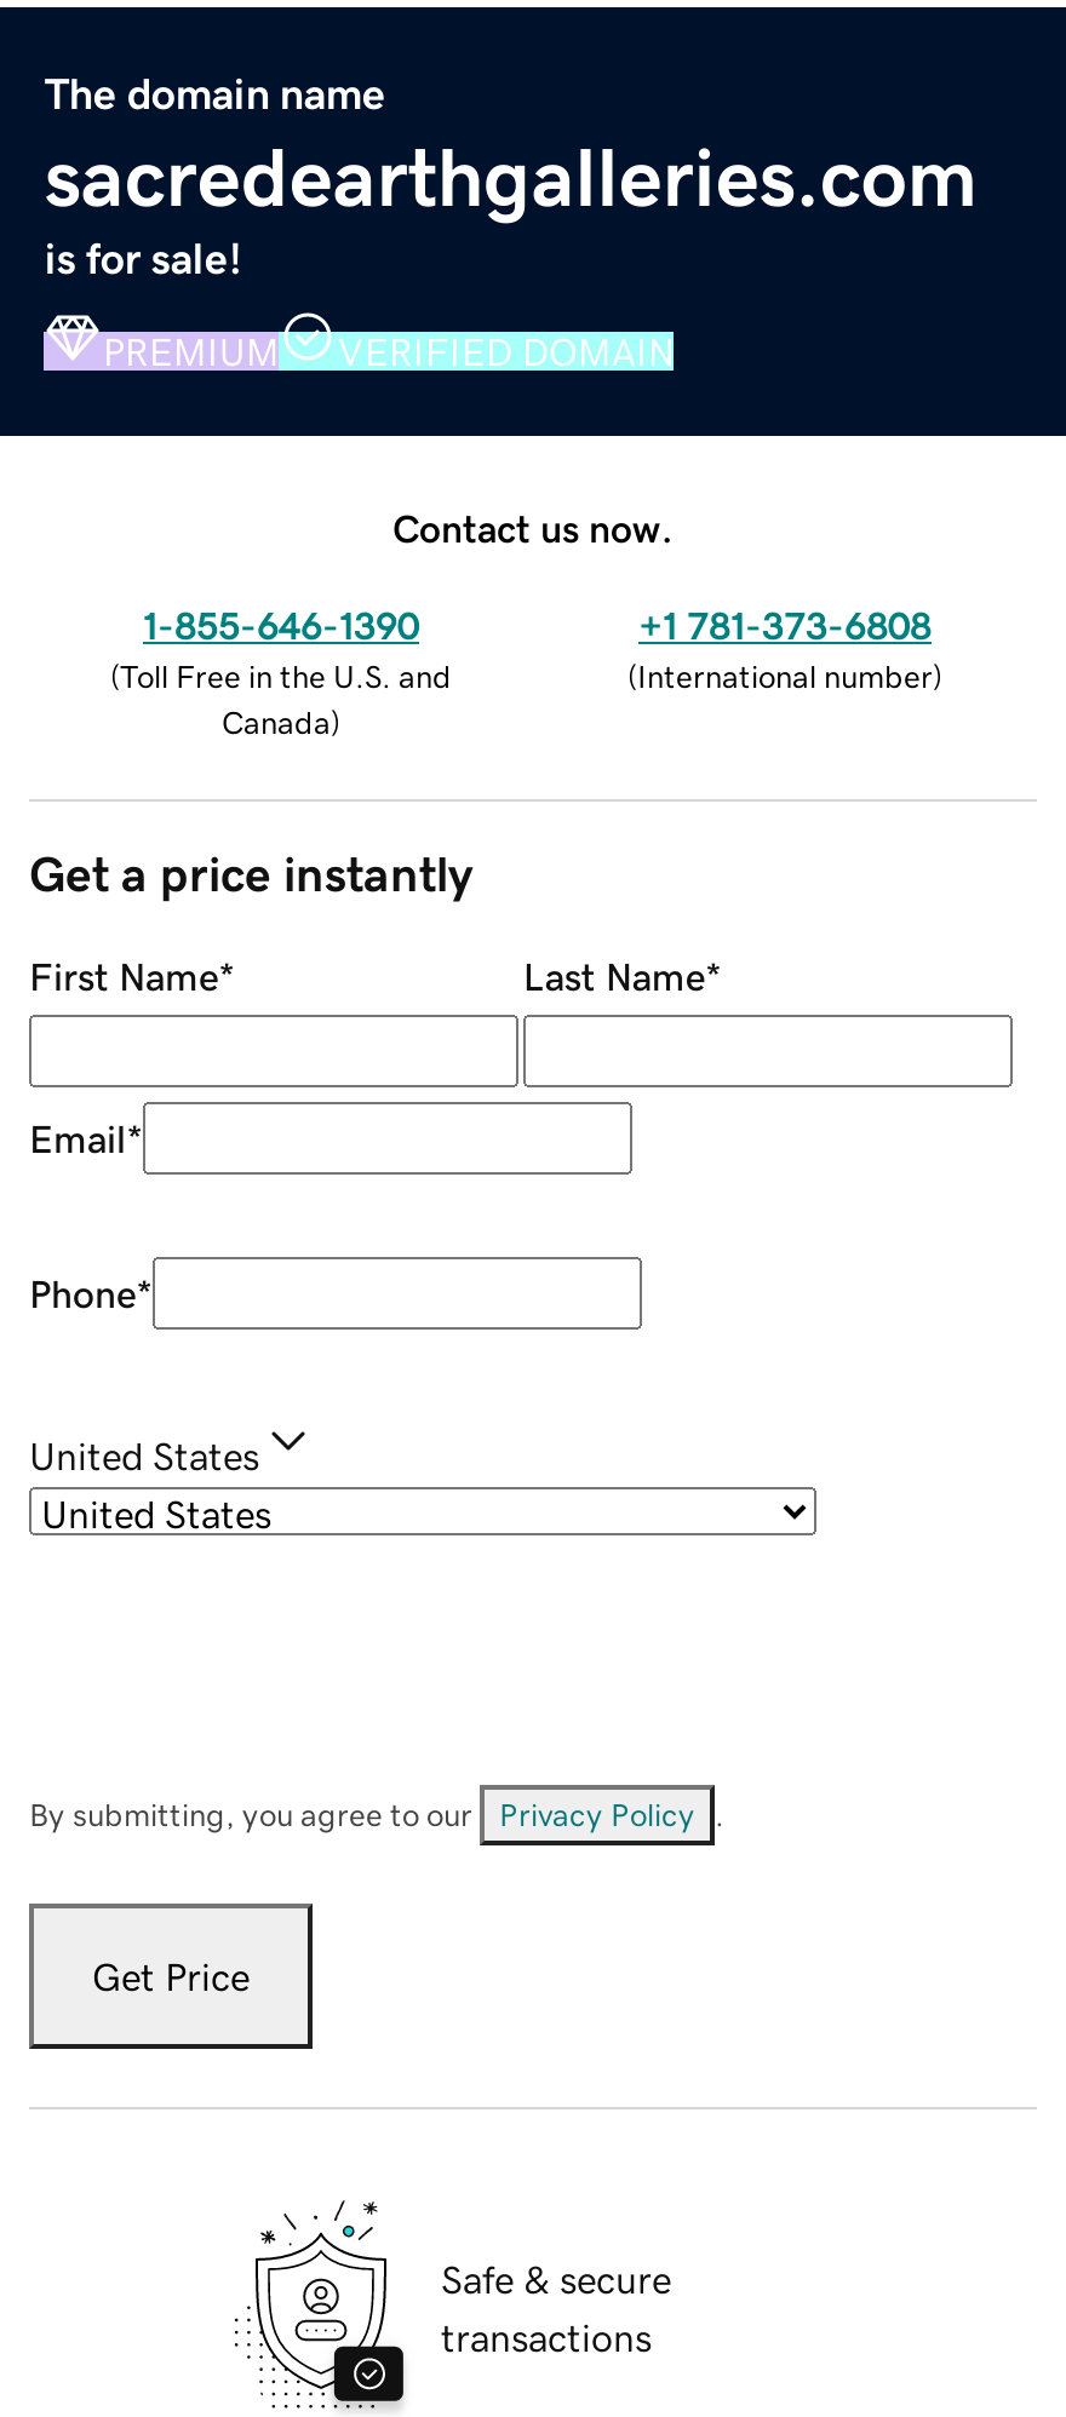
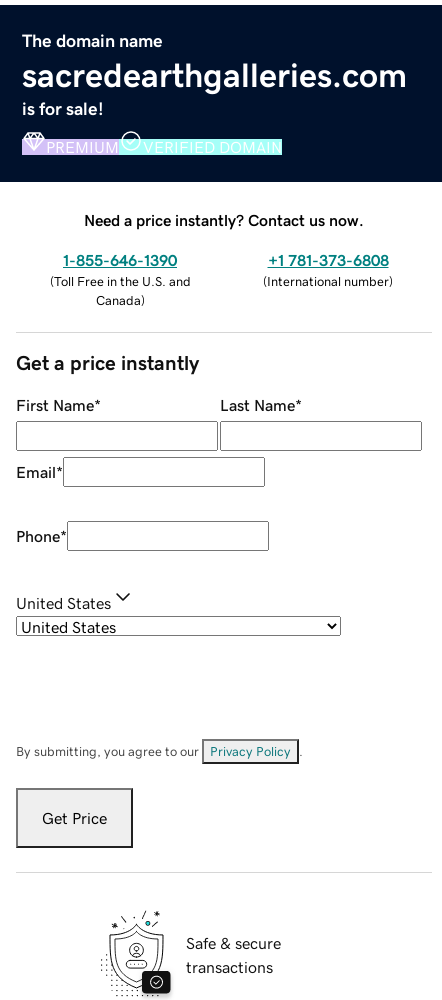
- Contact us now.
+ Need a price instantly? Contact us now.
